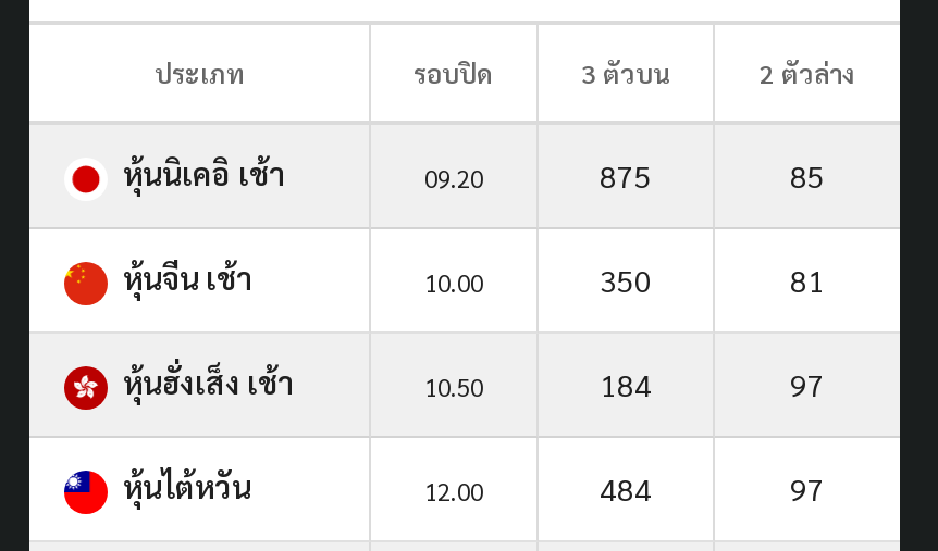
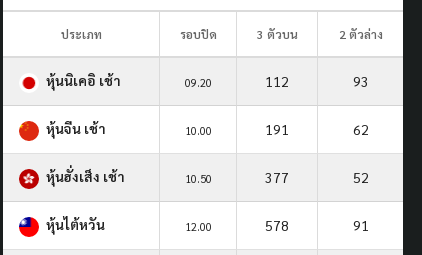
- 875
+ 112

- 85
+ 93

- 350
+ 191

- 81
+ 62

- 184
+ 377

- 97
+ 52

- 484
+ 578

- 97
+ 91
